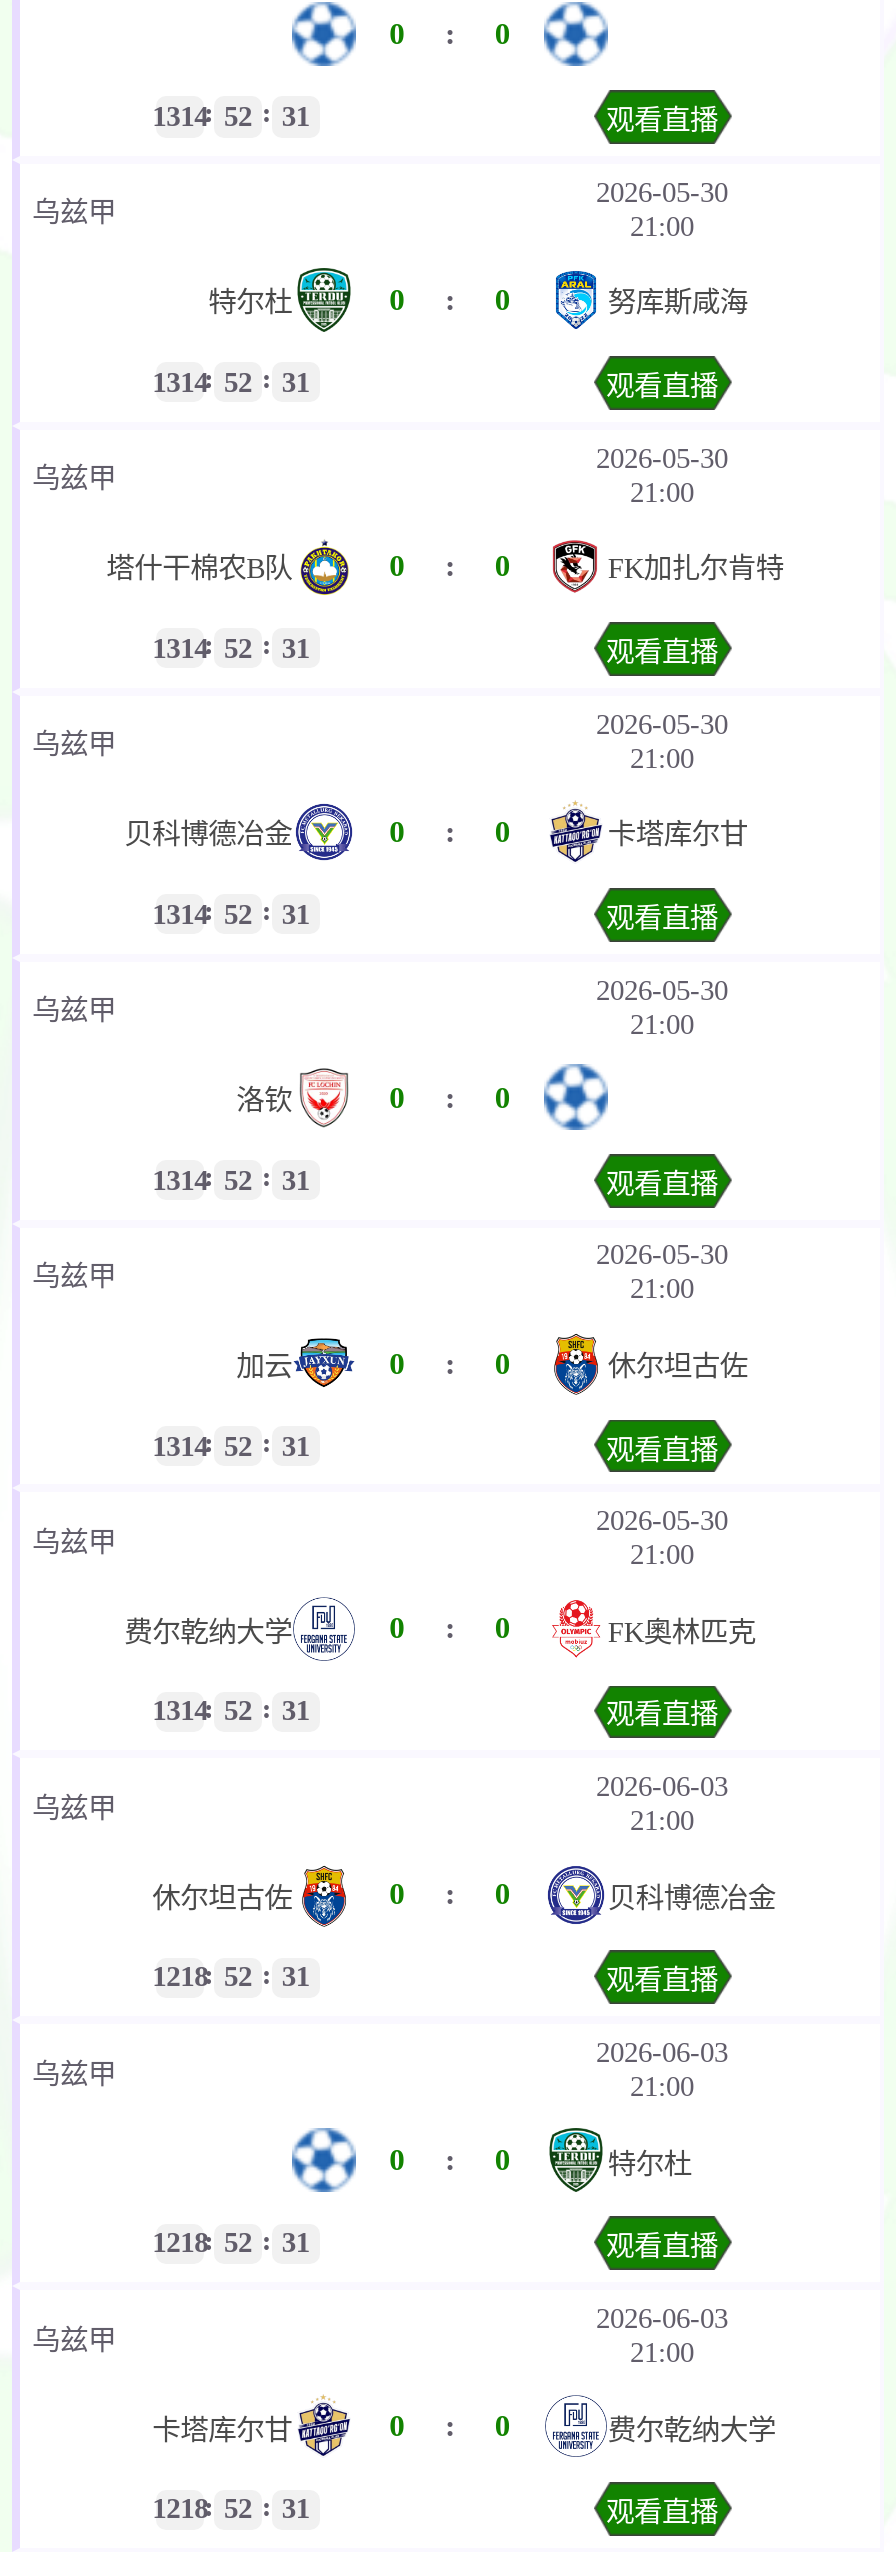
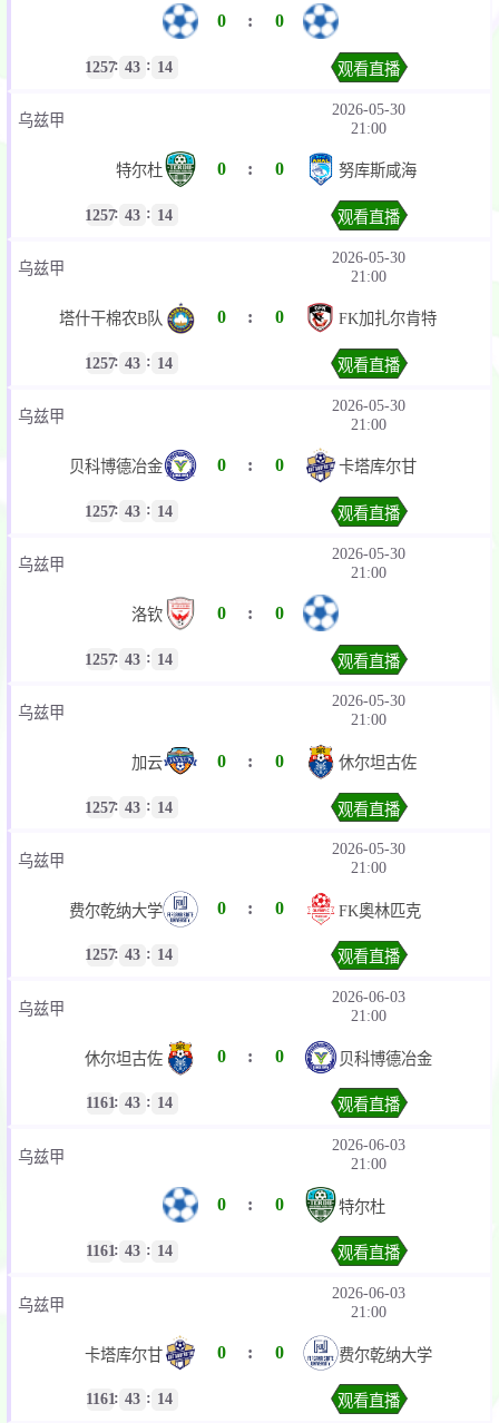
- 1314
+ 1257

- : 52 : 31
+ : 43 : 14

- 1314
+ 1257

- : 52 : 31
+ : 43 : 14

- 1314
+ 1257

- : 52 : 31
+ : 43 : 14

- 1314
+ 1257

- : 52 : 31
+ : 43 : 14

- 1314
+ 1257

- : 52 : 31
+ : 43 : 14

- 1314
+ 1257

- : 52 : 31
+ : 43 : 14

- 1314
+ 1257

- : 52 : 31
+ : 43 : 14

- 1218
- : 52 : 31
+ 1161: 43 : 14

- 1218
- : 52 : 31
+ 1161: 43 : 14

- 1218
- : 52 : 31
+ 1161: 43 : 14
